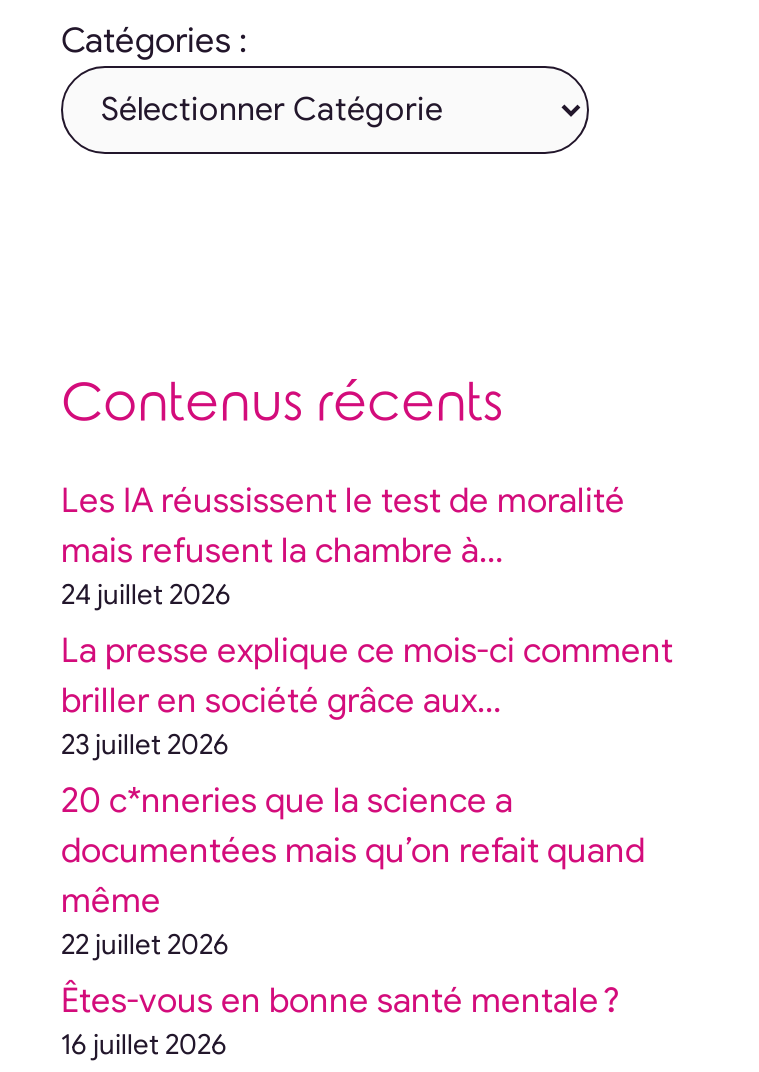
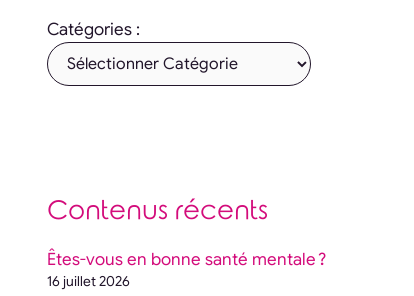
- Les IA réussissent le test de moralité
- mais refusent la chambre à…
- 24 juillet 2026
- La presse explique ce mois-ci comment
- briller en société grâce aux…
- 23 juillet 2026
- 20 c*nneries que la science a
- documentées mais qu’on refait quand
- même
- 22 juillet 2026
